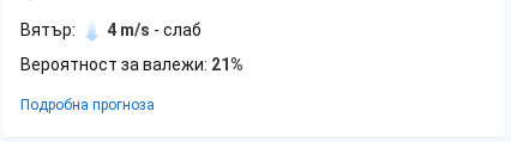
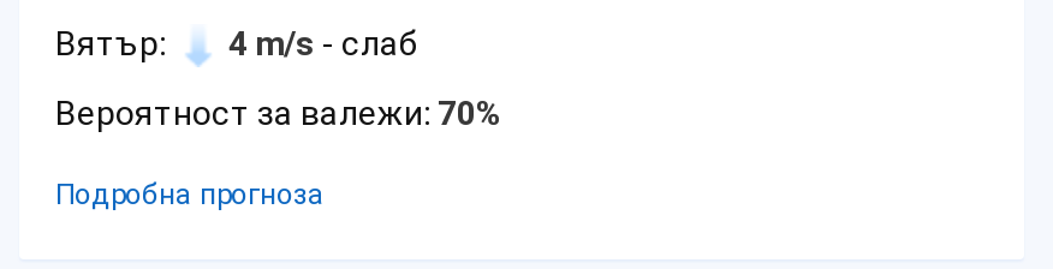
- Вероятност за валежи: 21%
+ Вероятност за валежи: 70%
